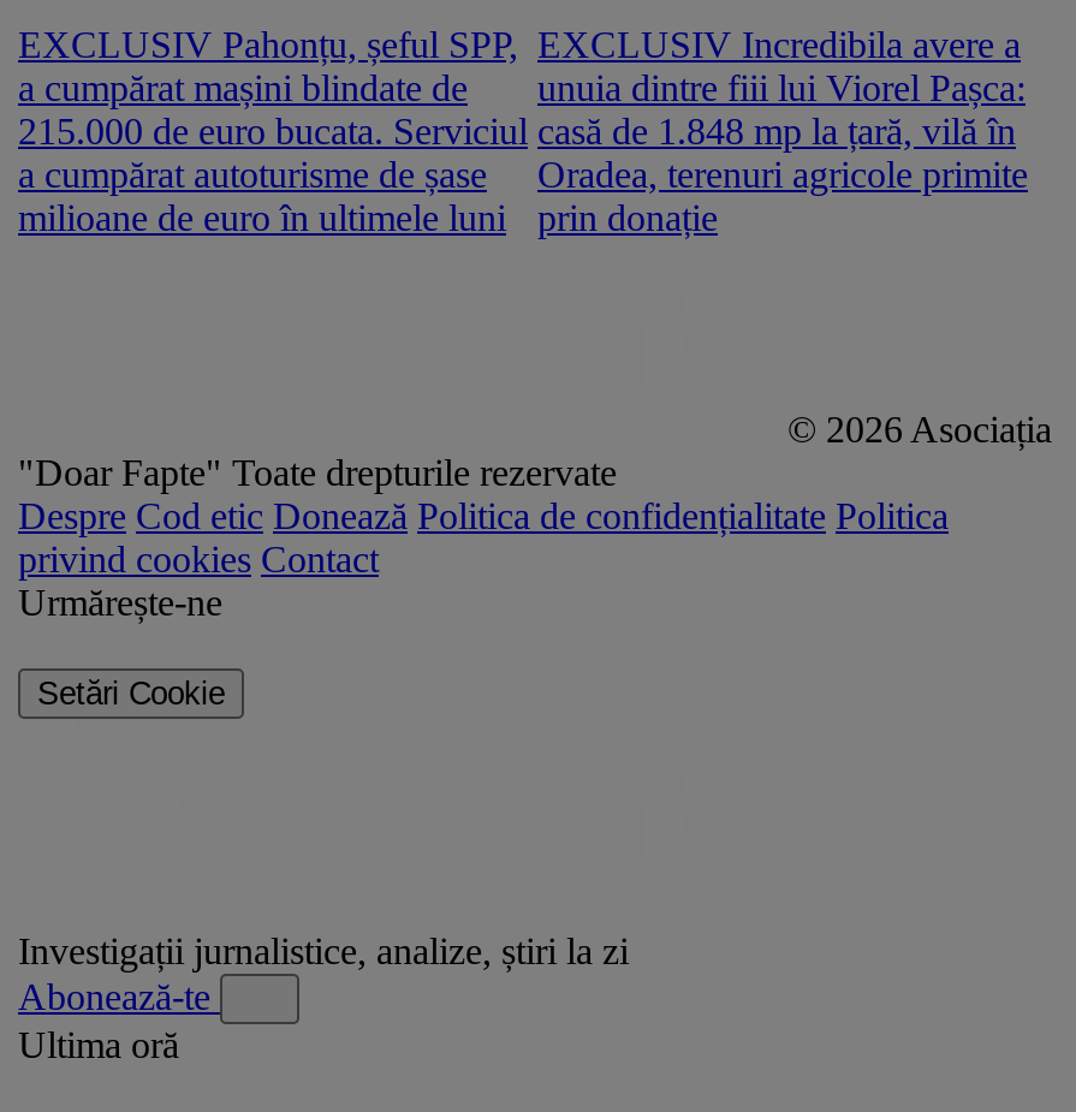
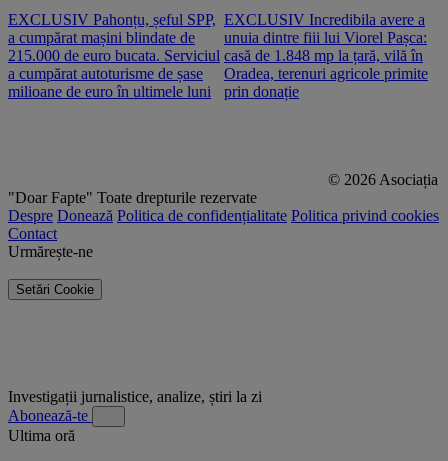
- Despre Cod etic Donează Politica de confidențialitate Politica
- privind cookies Contact
+ Despre Donează Politica de confidențialitate Politica privind cookies
+ Contact
